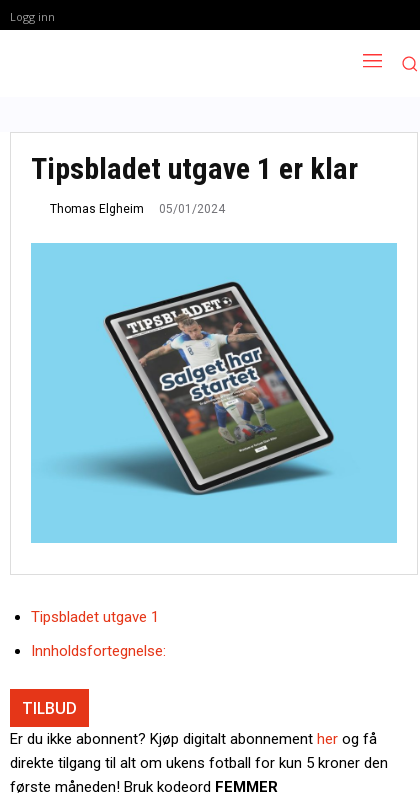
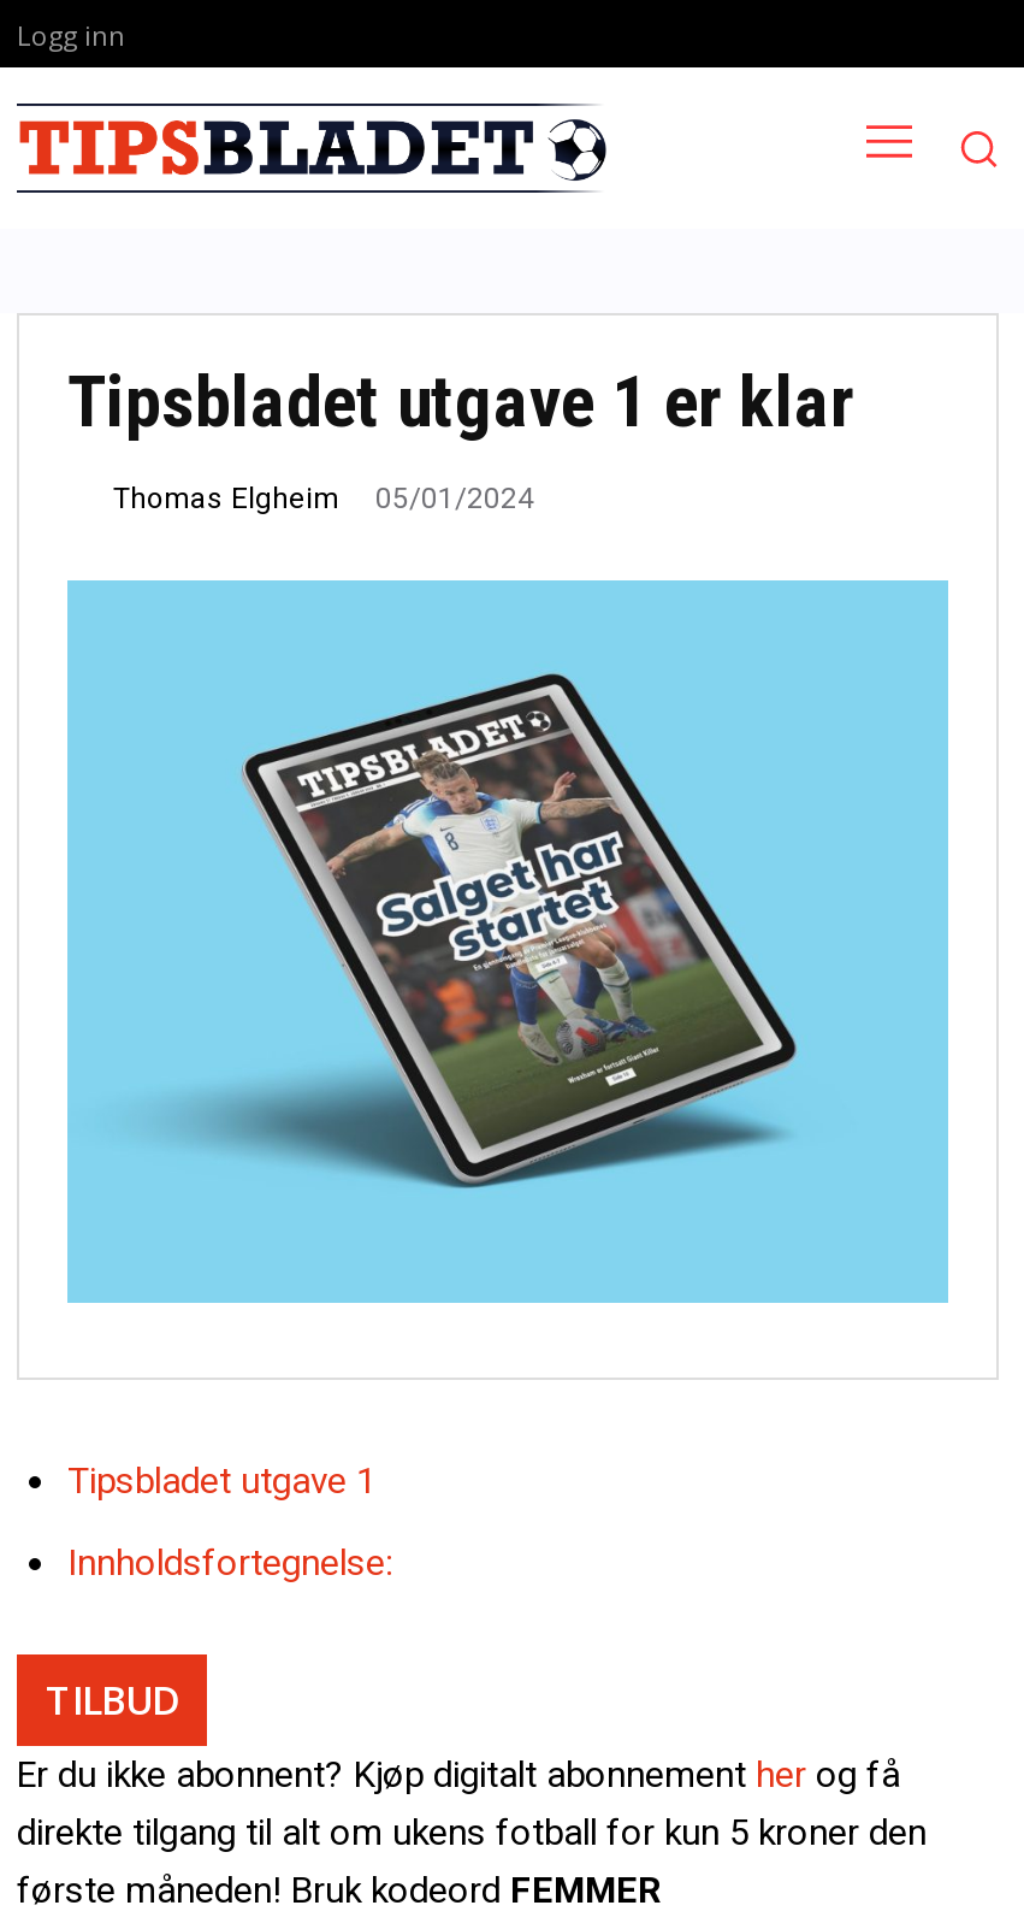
+ [image]
